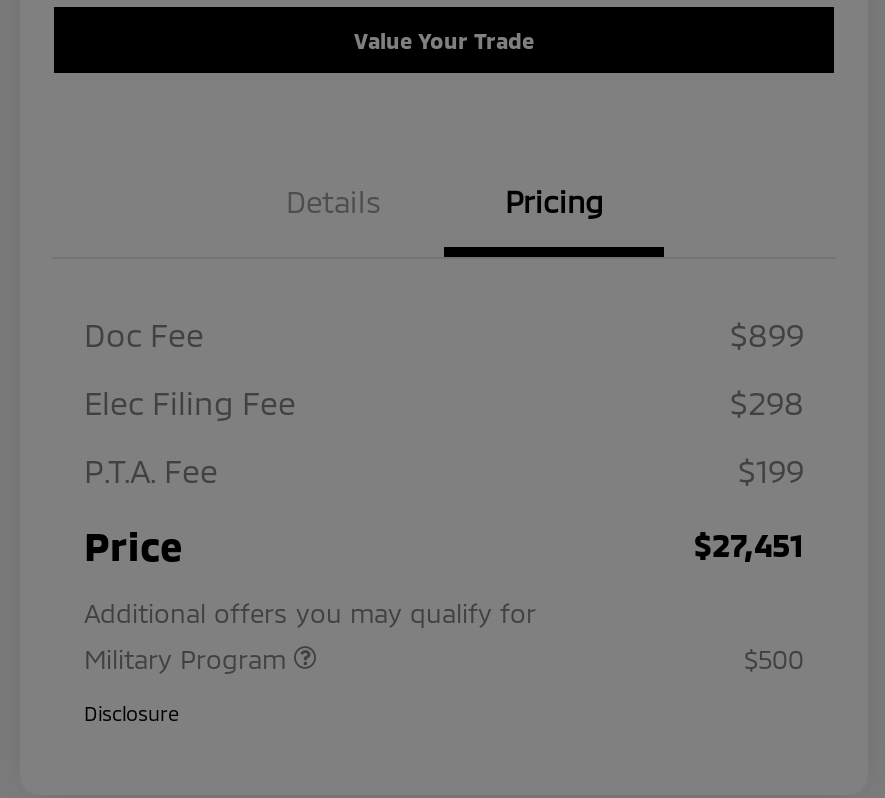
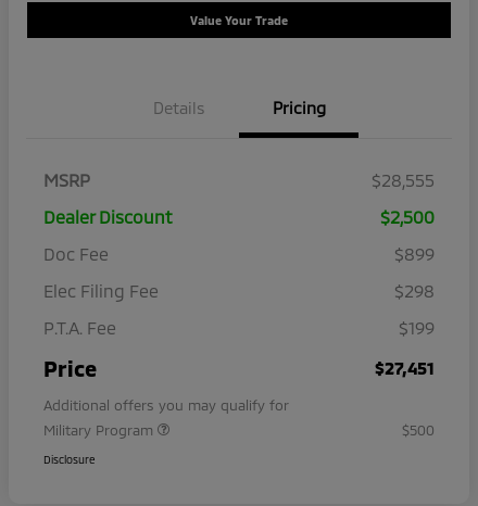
+ MSRP
+ $28,555
+ Dealer Discount
+ $2,500
